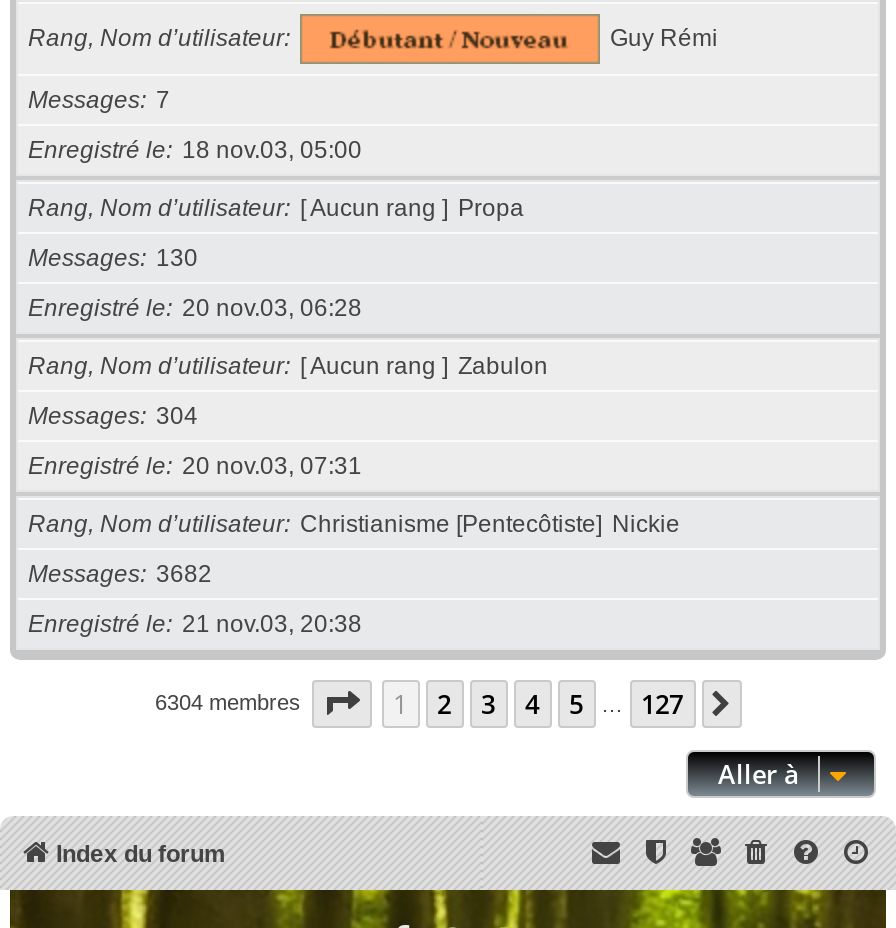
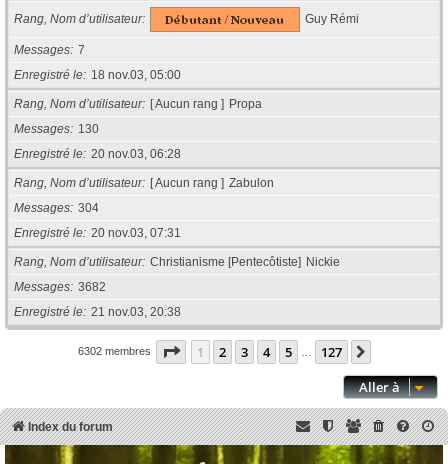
- 6304 membres
+ 6302 membres
